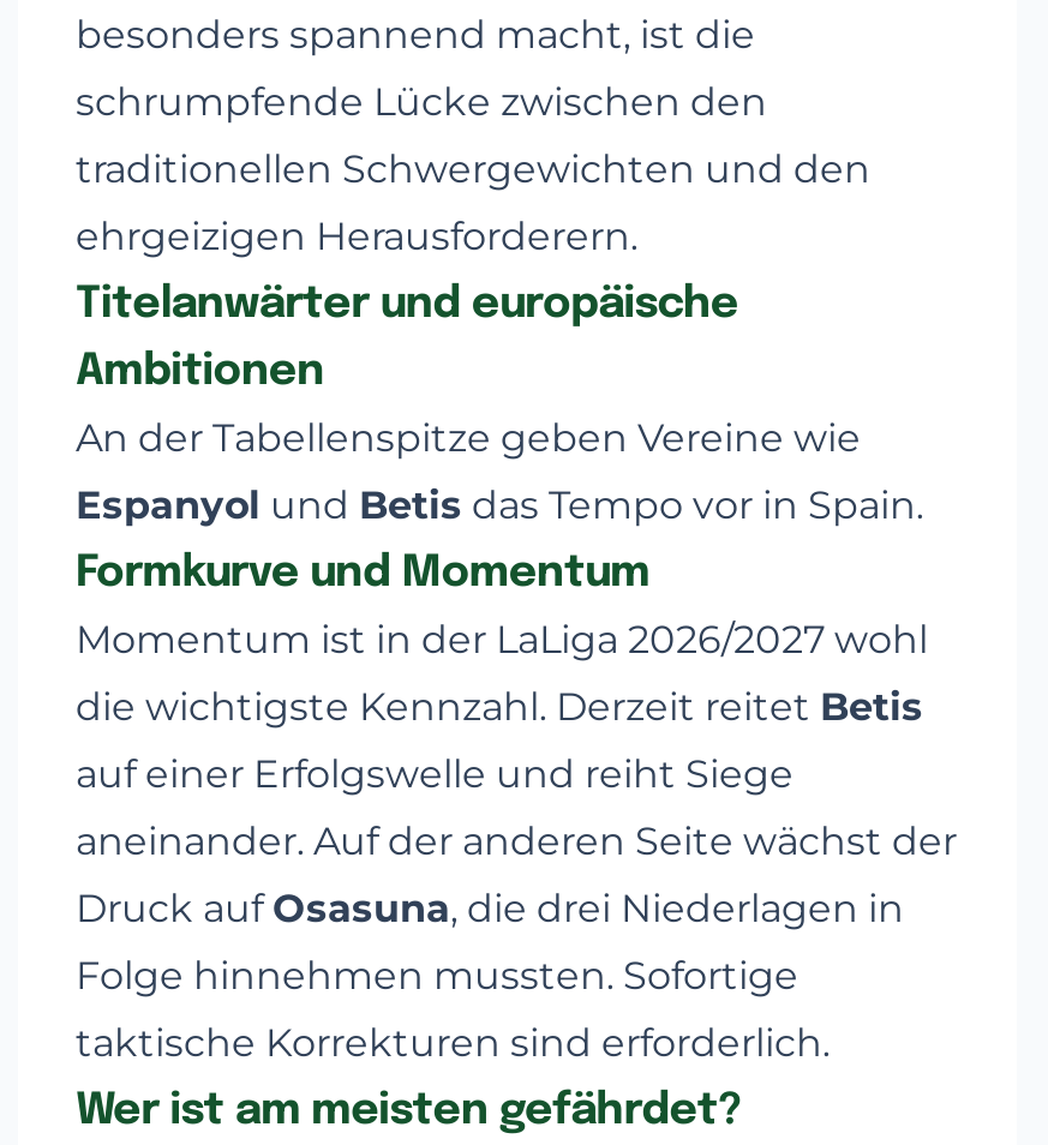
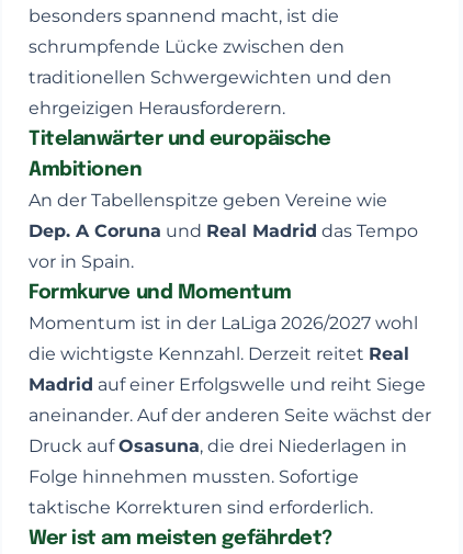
- Espanyol und Betis das Tempo vor in Spain.
+ Dep. A Coruna und Real Madrid das Tempo
+ vor in Spain.

- die wichtigste Kennzahl. Derzeit reitet Betis
+ die wichtigste Kennzahl. Derzeit reitet Real

- auf einer Erfolgswelle und reiht Siege
+ Madrid auf einer Erfolgswelle und reiht Siege
